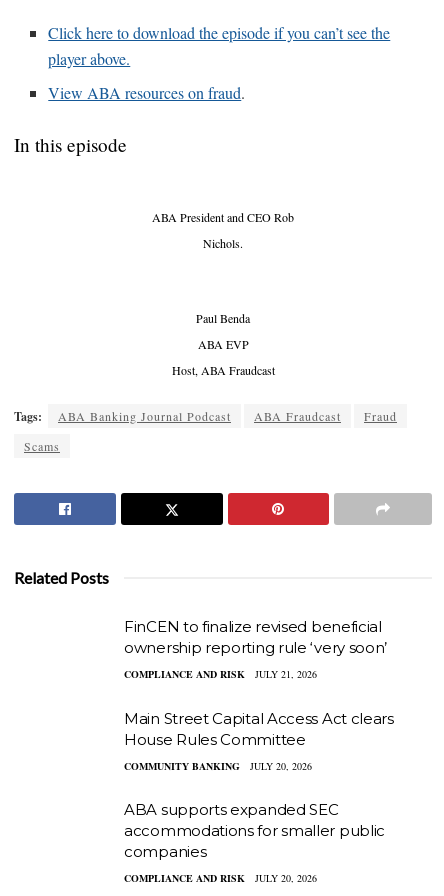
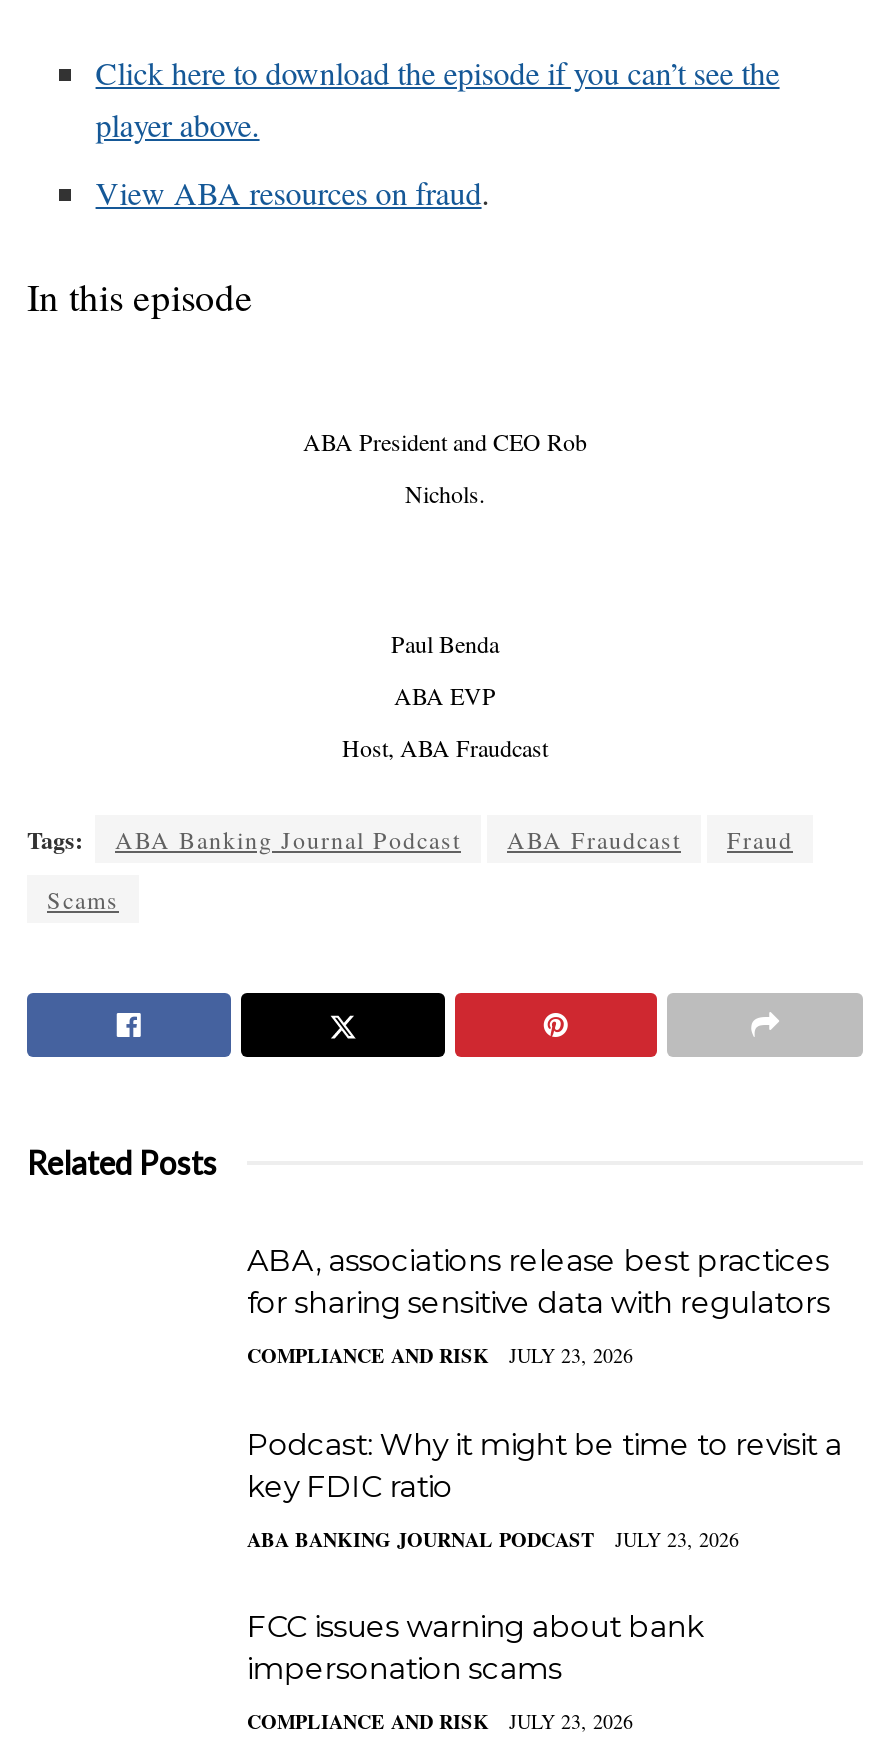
- FinCEN to finalize revised beneficial
- ownership reporting rule ‘very soon’
+ ABA, associations release best practices
+ for sharing sensitive data with regulators

- COMPLIANCE AND RISK JULY 21, 2026
+ COMPLIANCE AND RISK JULY 23, 2026

- Main Street Capital Access Act clears
- House Rules Committee
+ Podcast: Why it might be time to revisit a
+ key FDIC ratio

- COMMUNITY BANKING
- JULY 20, 2026
+ ABA BANKING JOURNAL PODCAST
+ JULY 23, 2026

- ABA supports expanded SEC
- accommodations for smaller public
- companies
+ FCC issues warning about bank
+ impersonation scams

- COMPLIANCE AND RISK JULY 20, 2026
+ COMPLIANCE AND RISK JULY 23, 2026
